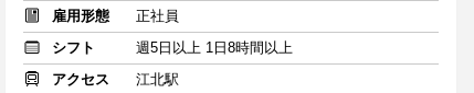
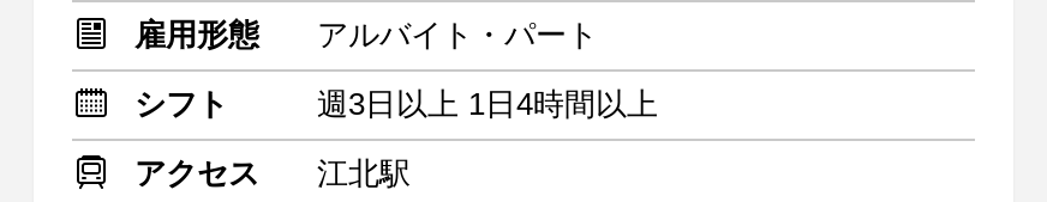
- 正社員
+ アルバイト・パート

- 週5日以上 1日8時間以上
+ 週3日以上 1日4時間以上
